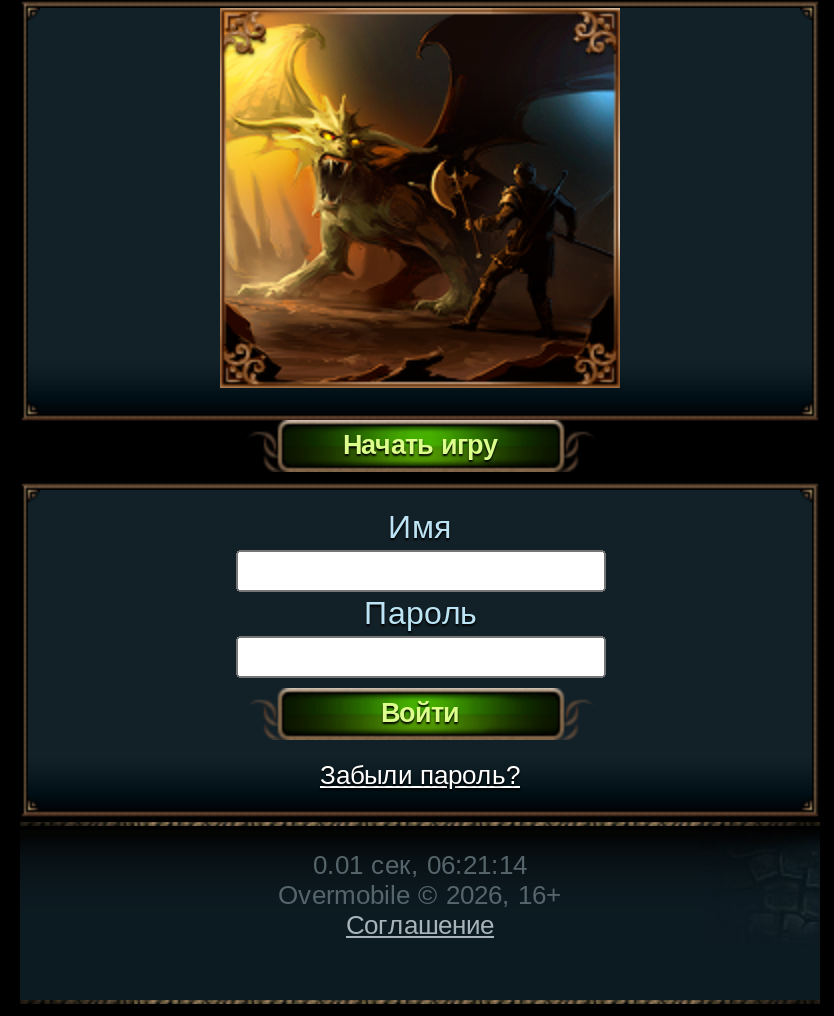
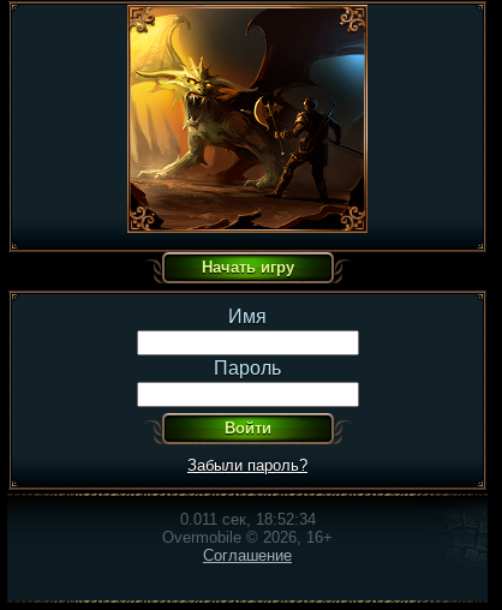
- 0.01 сек, 06:21:14
+ 0.011 сек, 18:52:34
